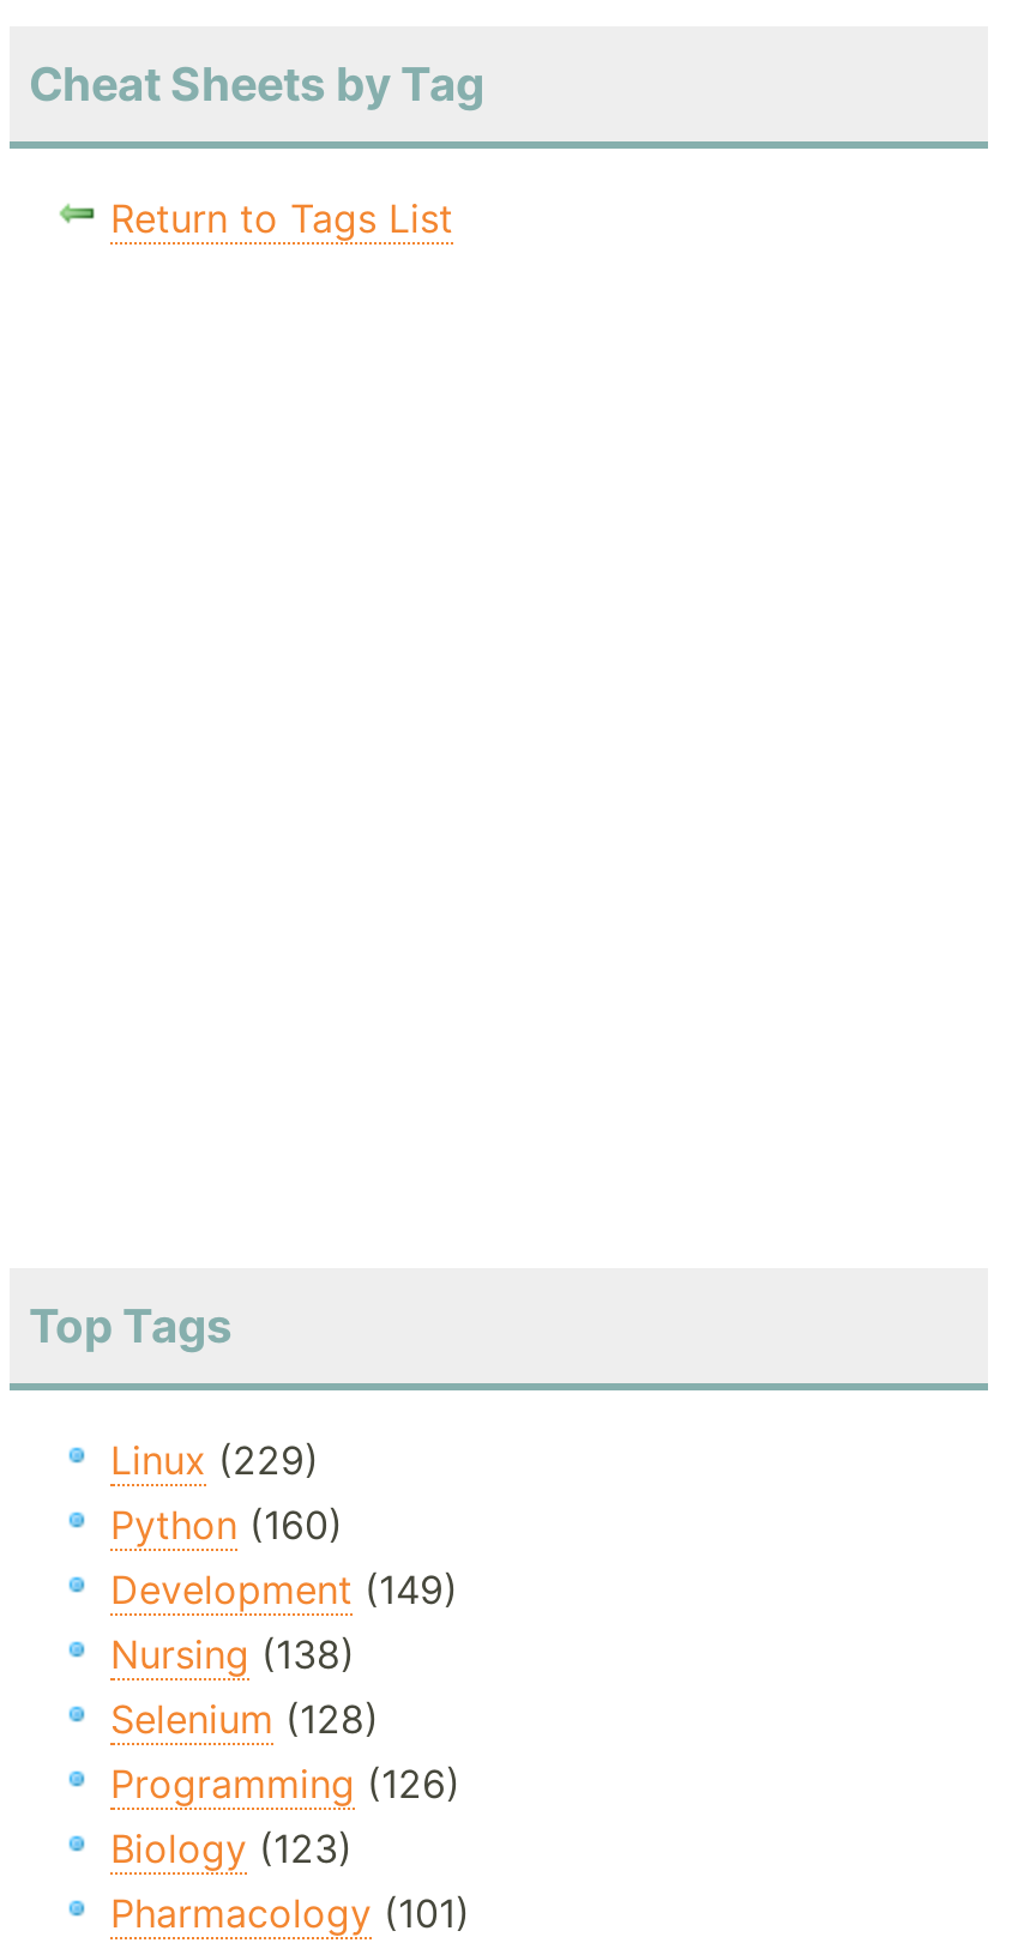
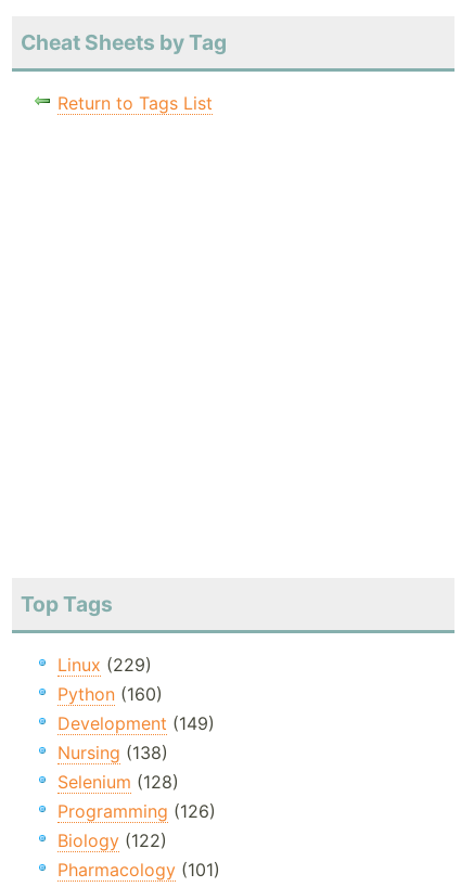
- Biology (123)
+ Biology (122)
